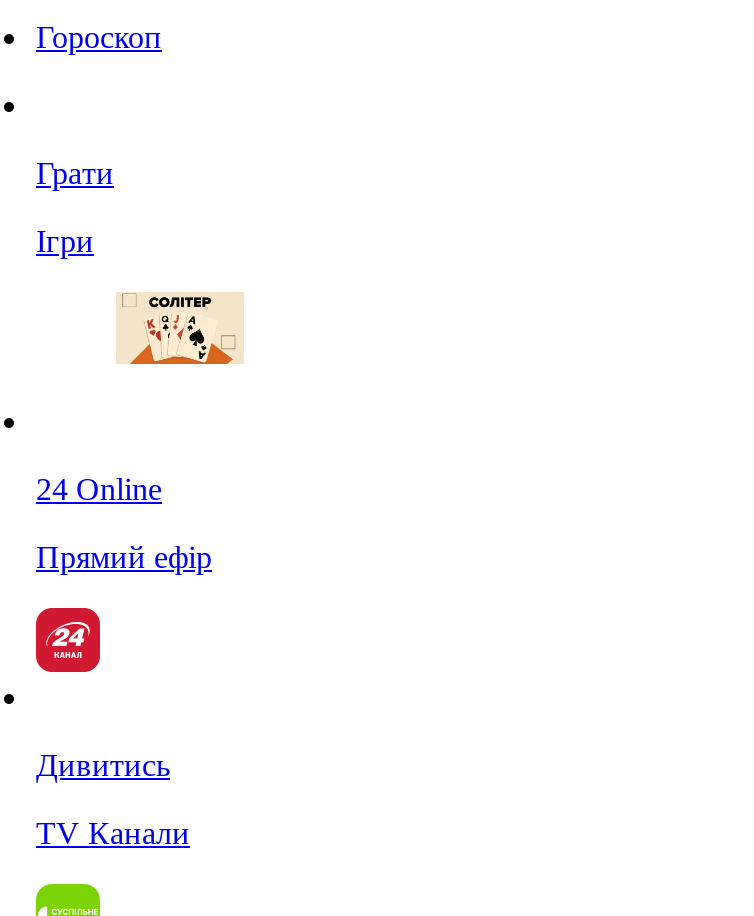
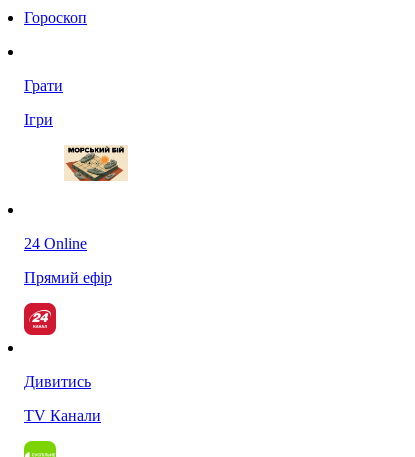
- [image]
+ [image]
